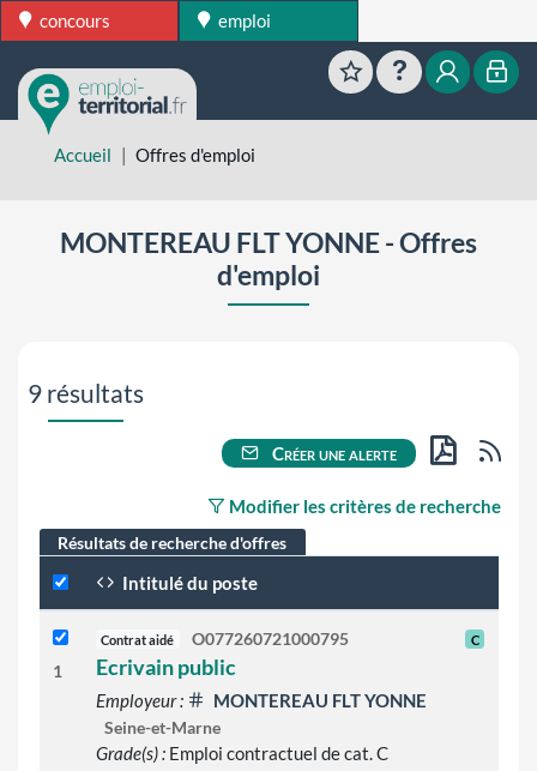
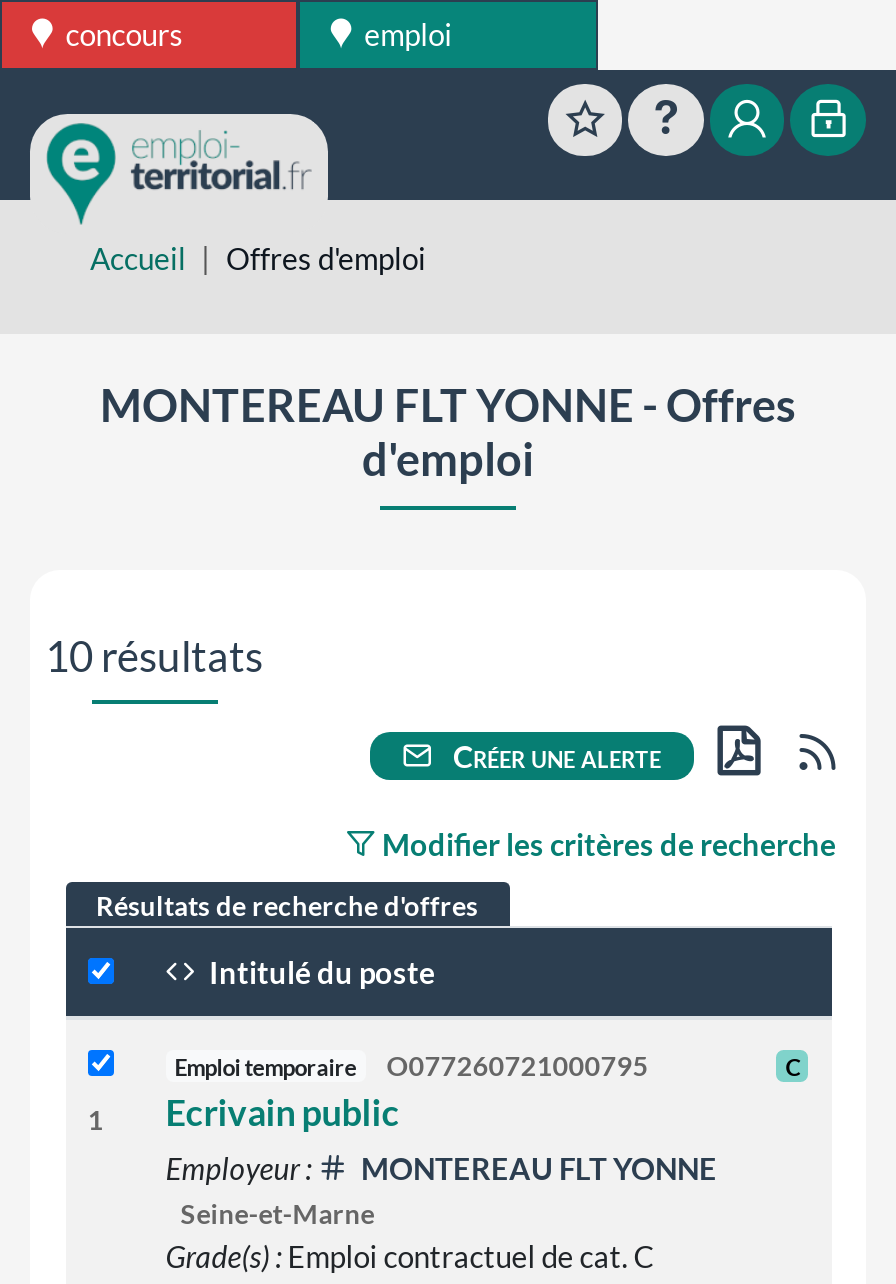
- 9 résultats
+ 10 résultats

- Contrat aidé
+ Emploi temporaire
